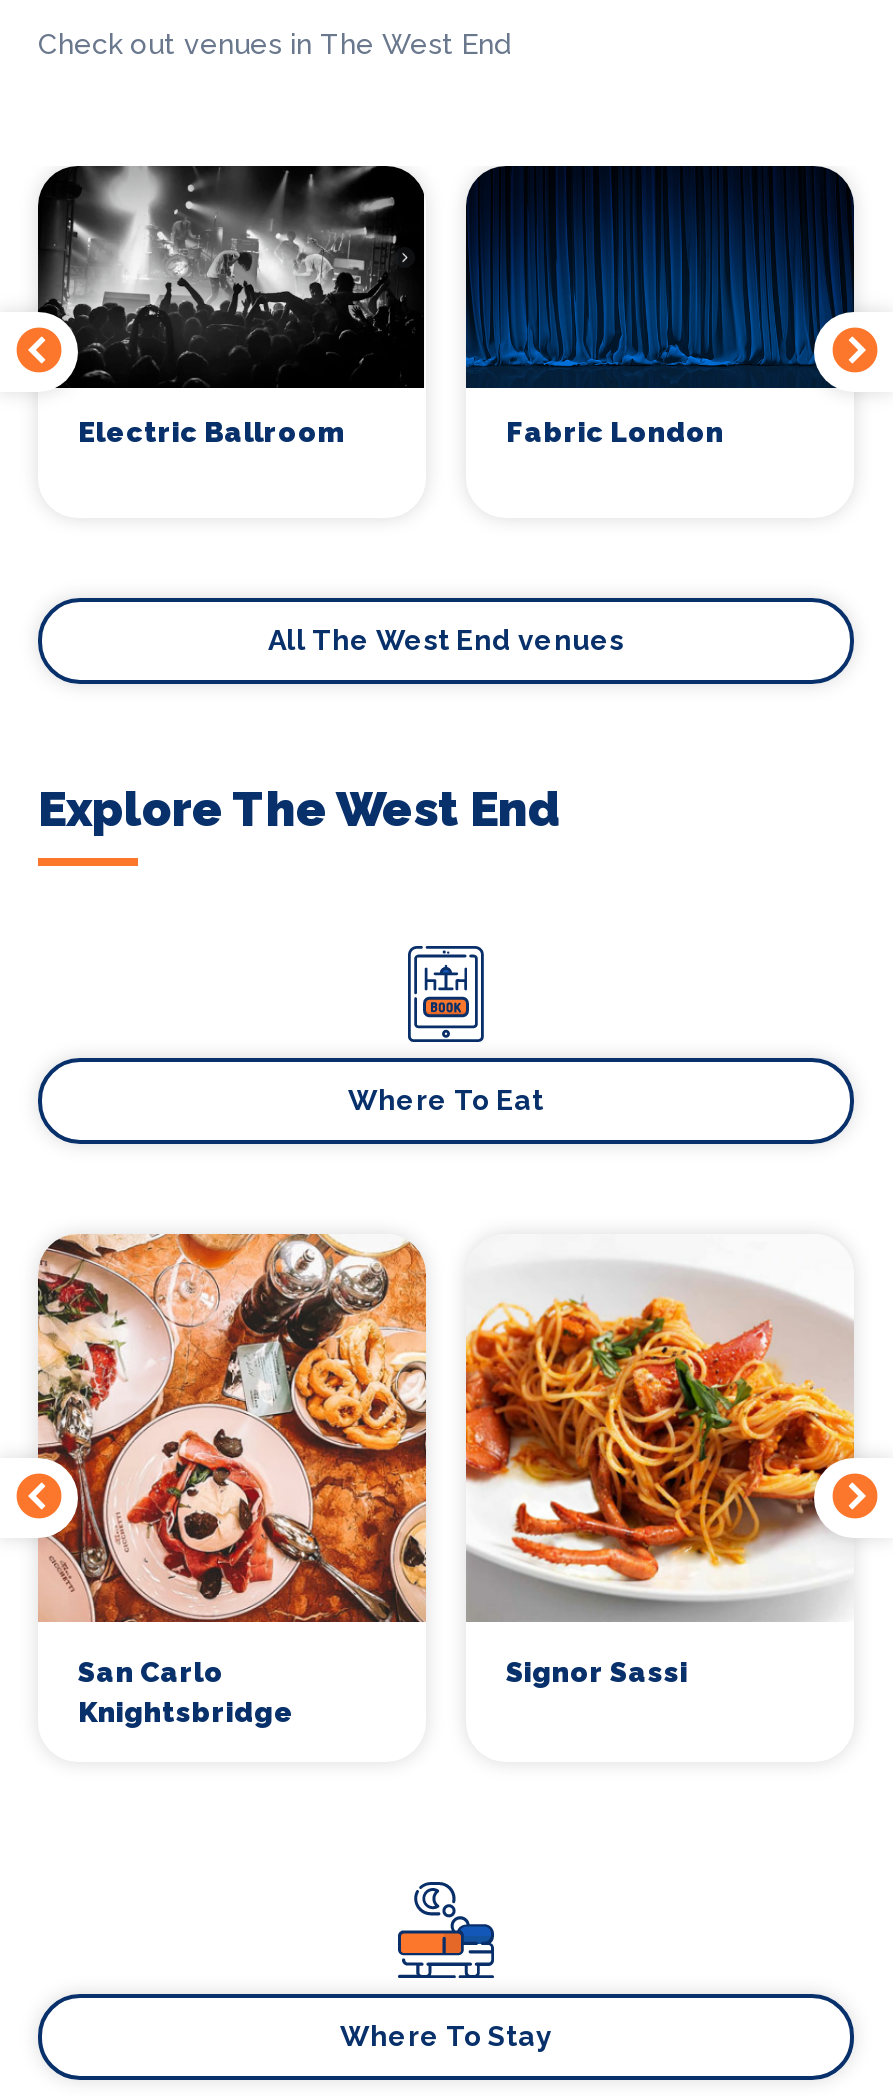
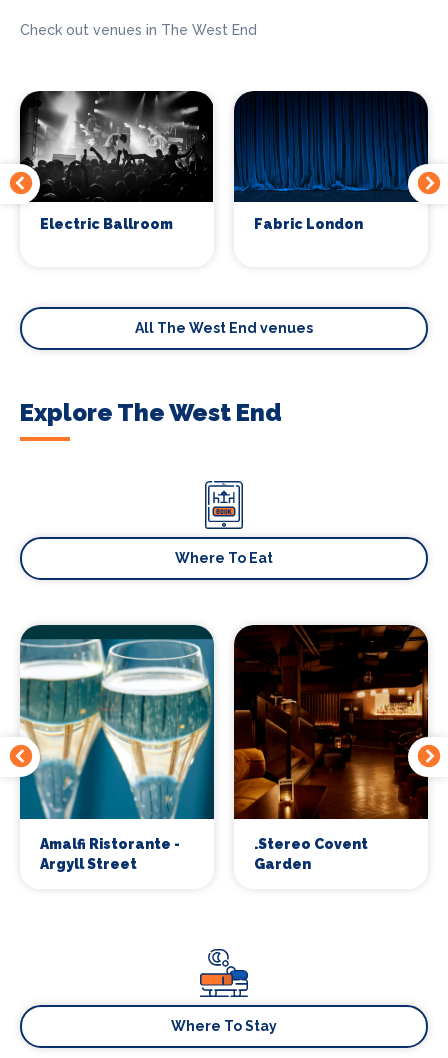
- [image]
- San Carlo
- Knightsbridge
+ [image]
+ Amalfi Ristorante -
+ Argyll Street

- [image]
- Signor Sassi
+ [image]
+ .Stereo Covent
+ Garden
